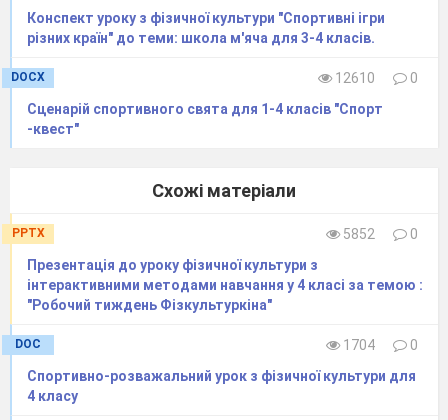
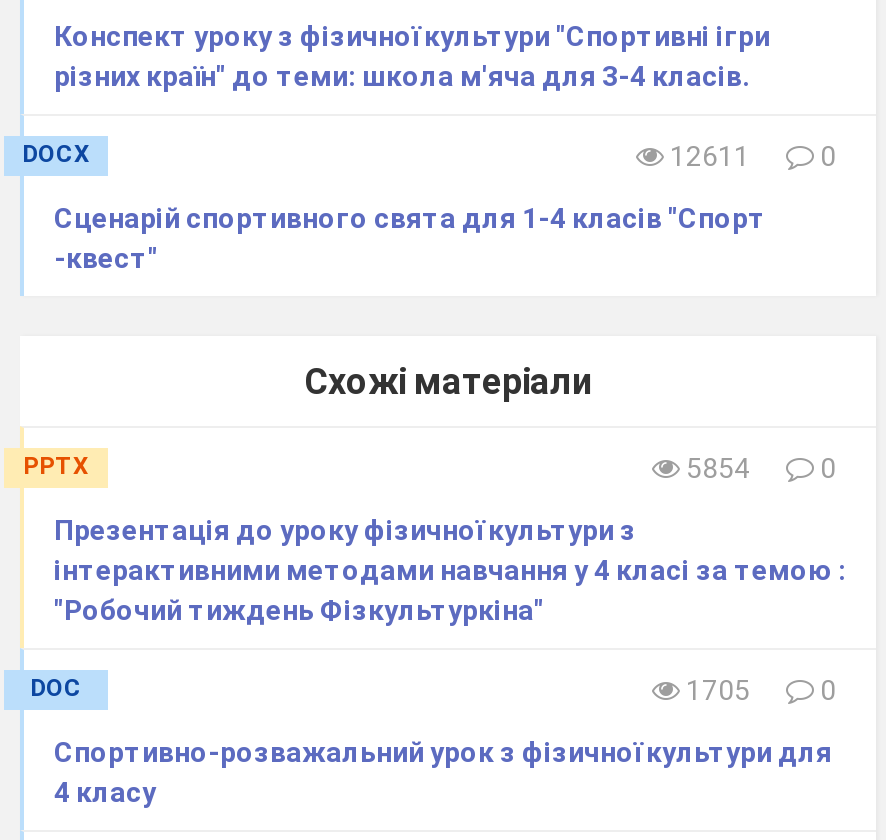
- 12610 0
+ 12611 0

- 5852 0
+ 5854 0

- 1704 0
+ 1705 0
